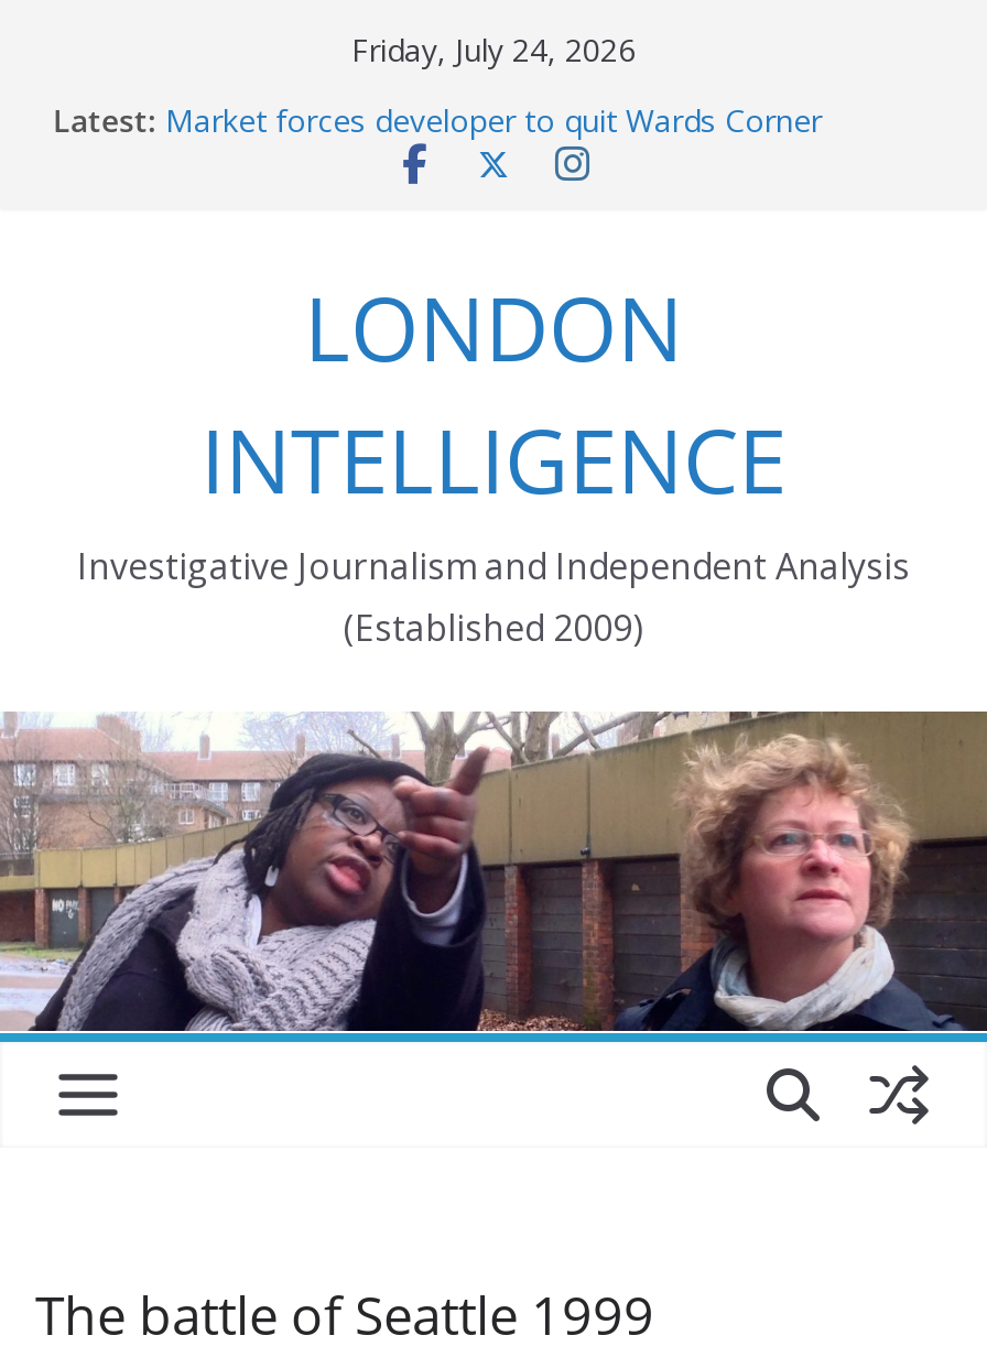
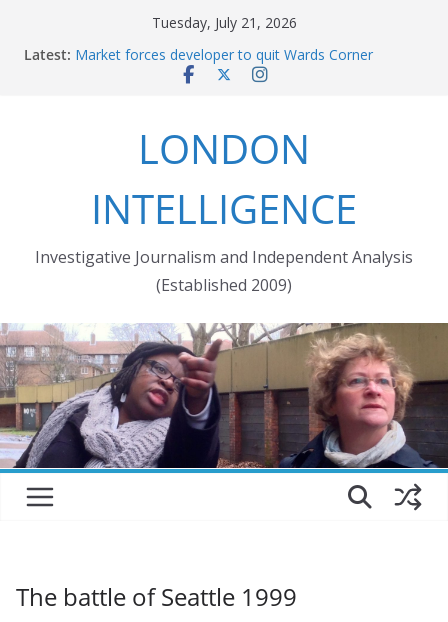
- Friday, July 24, 2026
+ Tuesday, July 21, 2026
